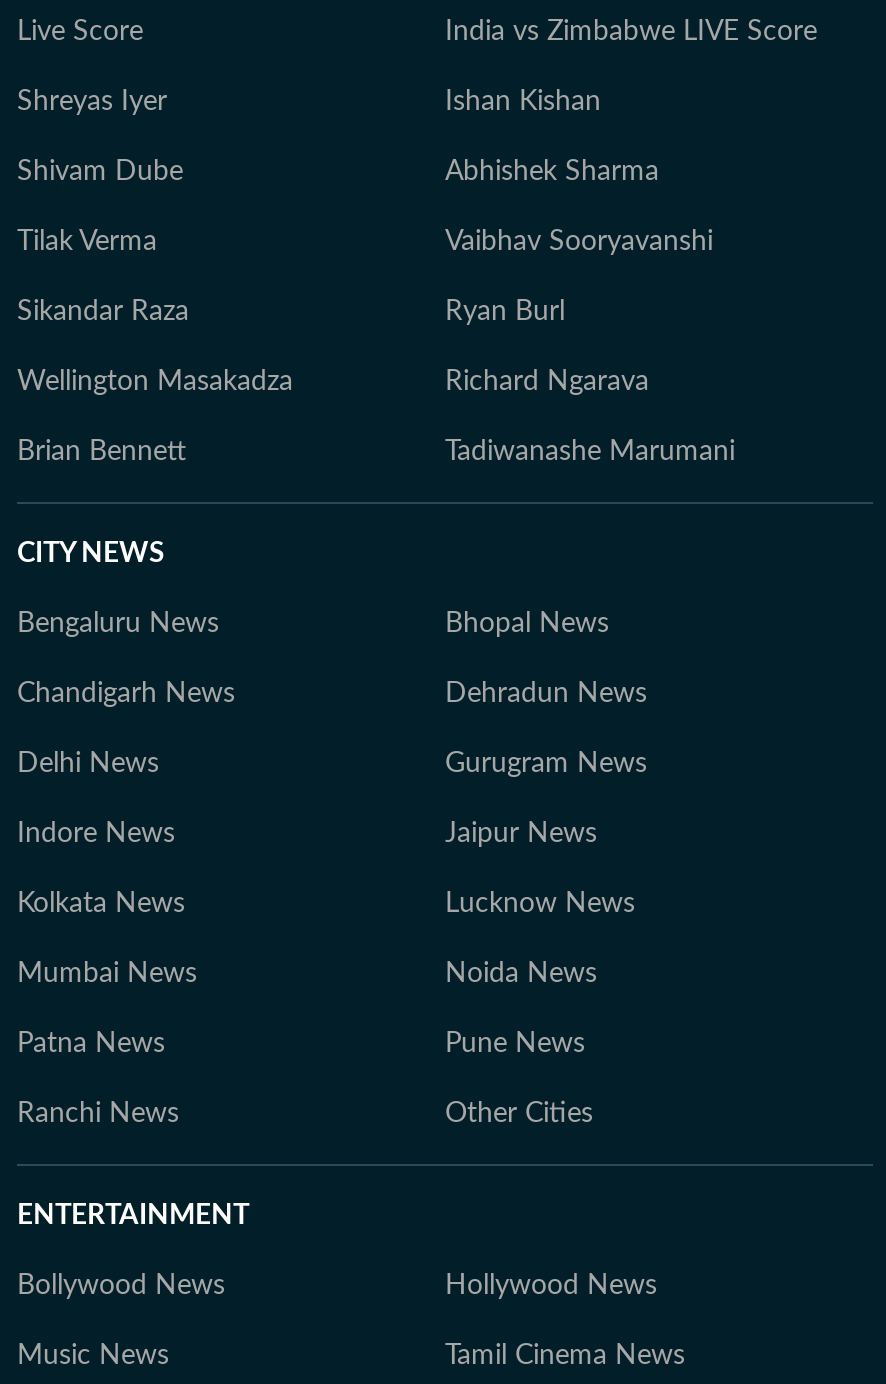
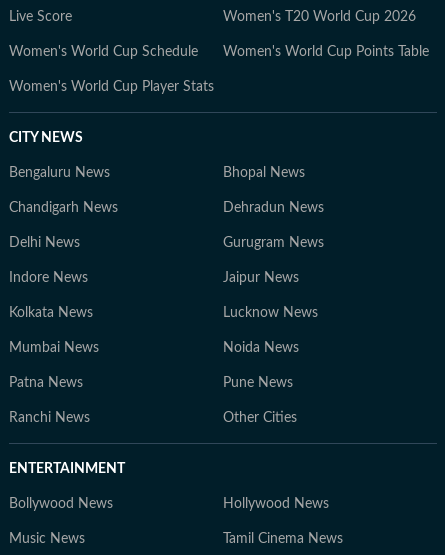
- India vs Zimbabwe LIVE Score
- Shreyas Iyer
- Ishan Kishan
- Shivam Dube
- Abhishek Sharma
- Tilak Verma
- Vaibhav Sooryavanshi
- Sikandar Raza
- Ryan Burl
- Wellington Masakadza
- Richard Ngarava
- Brian Bennett
- Tadiwanashe Marumani
+ Women's T20 World Cup 2026
+ Women's World Cup Schedule
+ Women's World Cup Points Table
+ Women's World Cup Player Stats
